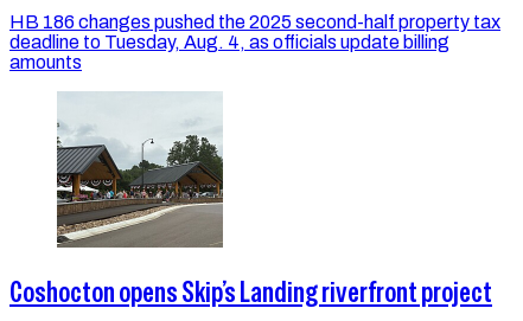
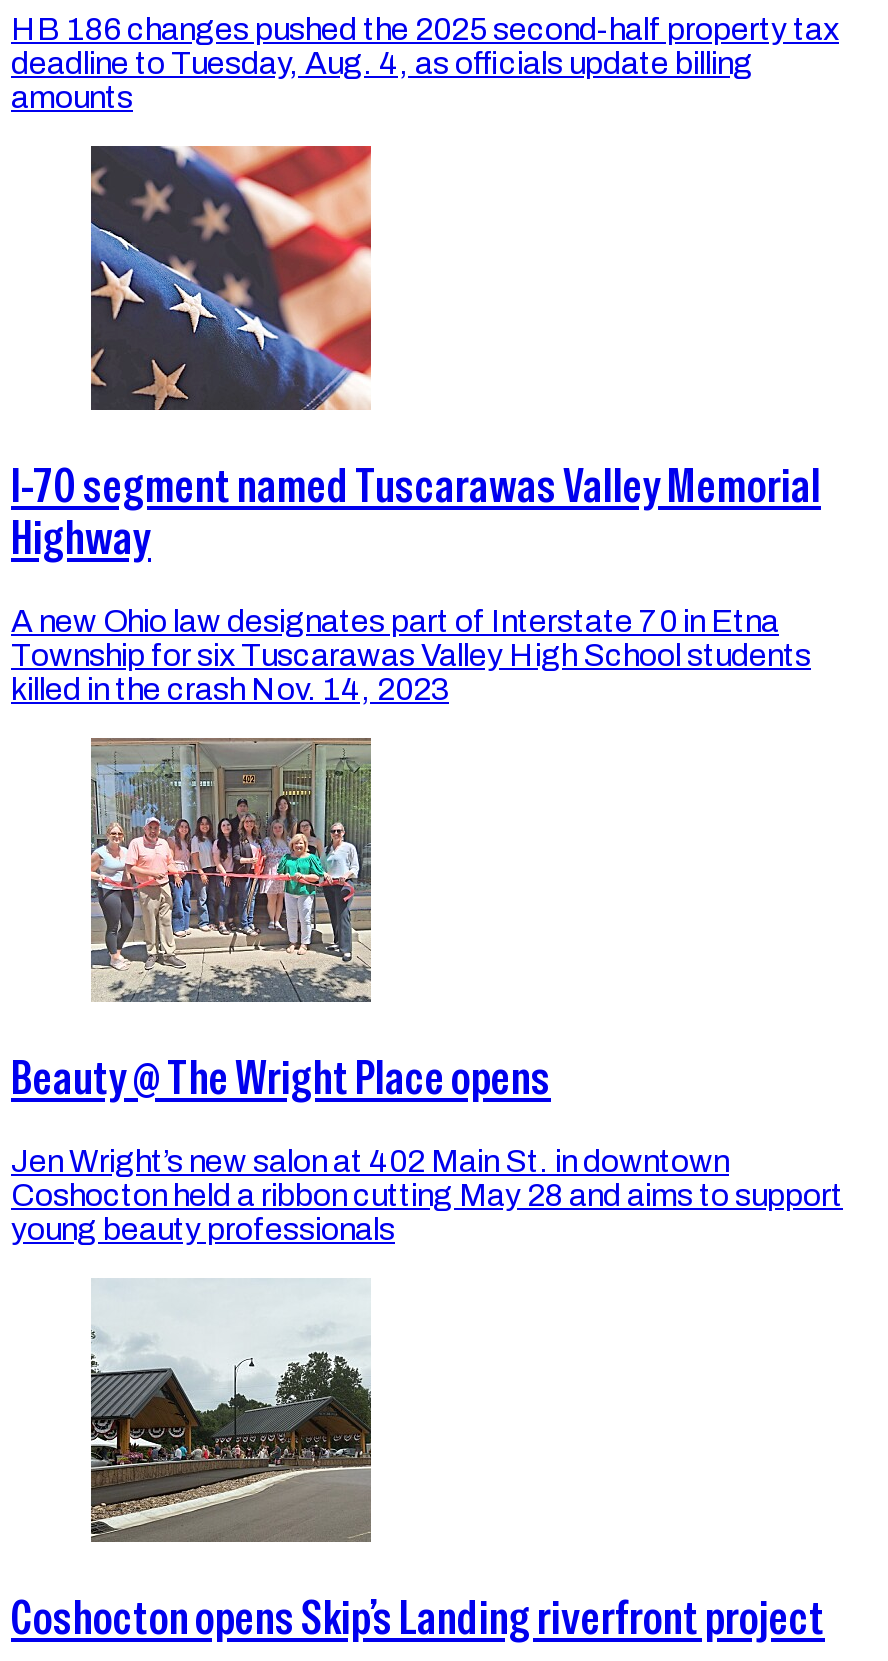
+ [image]
+ I-70 segment named Tuscarawas Valley Memorial
+ Highway
+ A new Ohio law designates part of Interstate 70 in Etna
+ Township for six Tuscarawas Valley High School students
+ killed in the crash Nov. 14, 2023

+ [image]
+ Beauty @ The Wright Place opens
+ Jen Wright’s new salon at 402 Main St. in downtown
+ Coshocton held a ribbon cutting May 28 and aims to support
+ young beauty professionals
